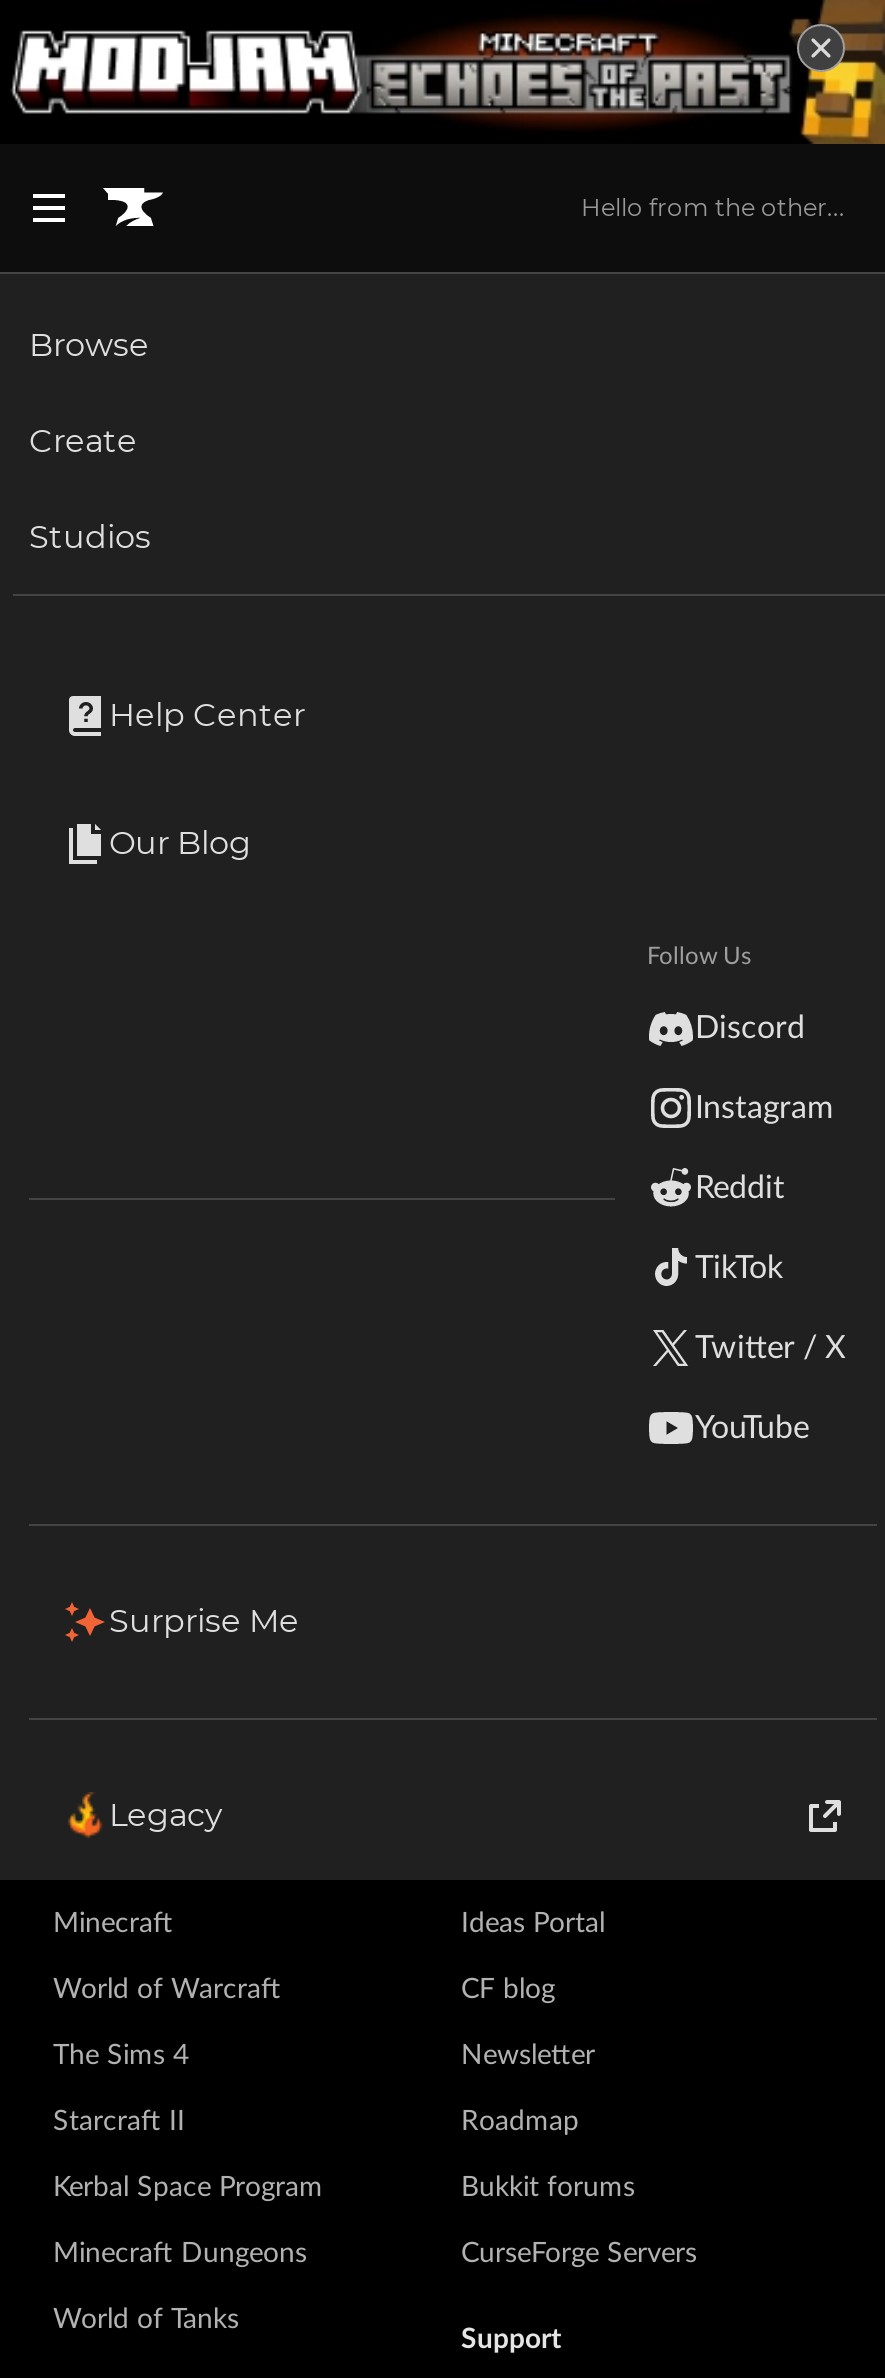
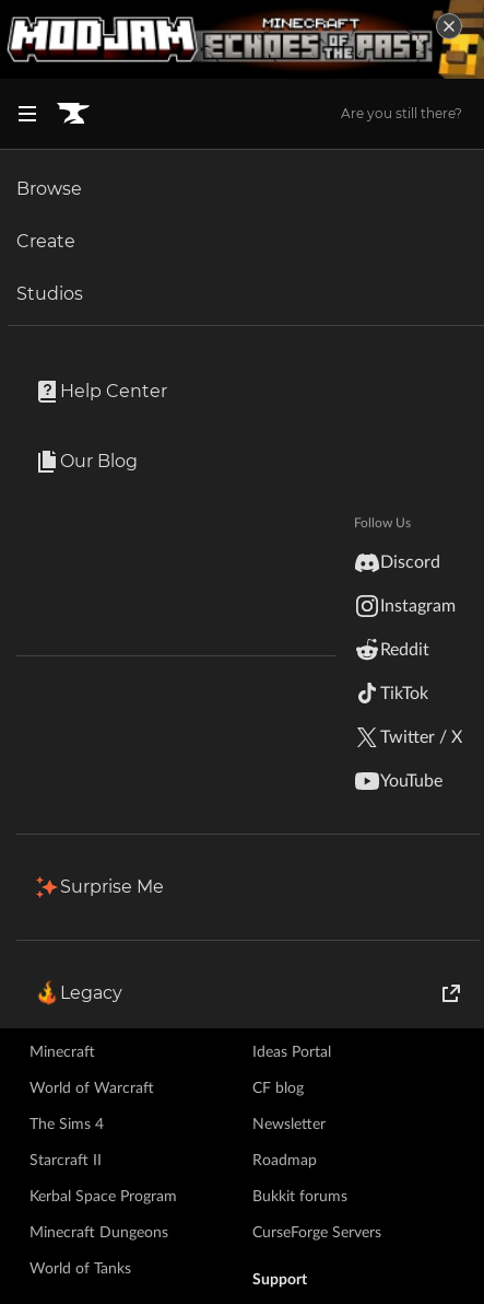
- Hello from the other...
+ Are you still there?
